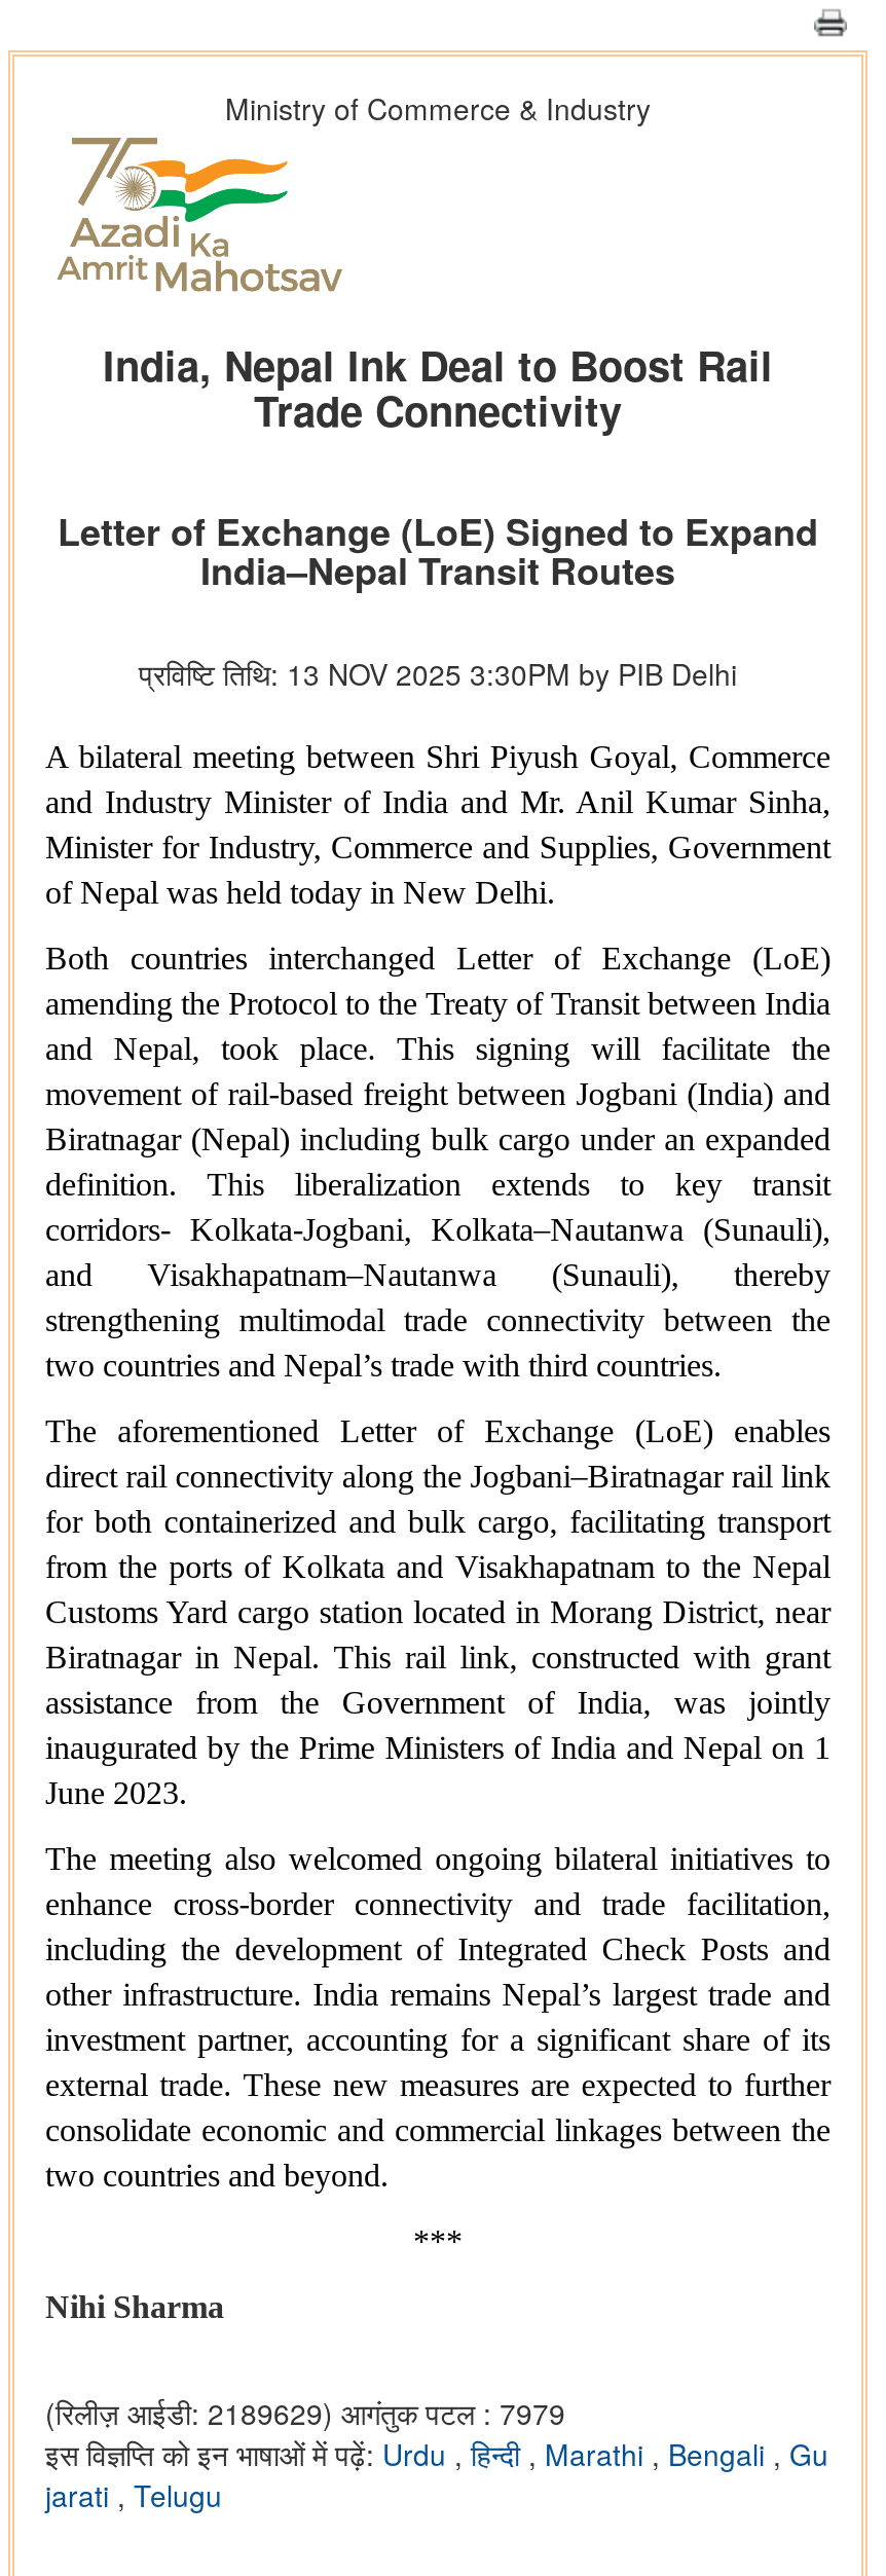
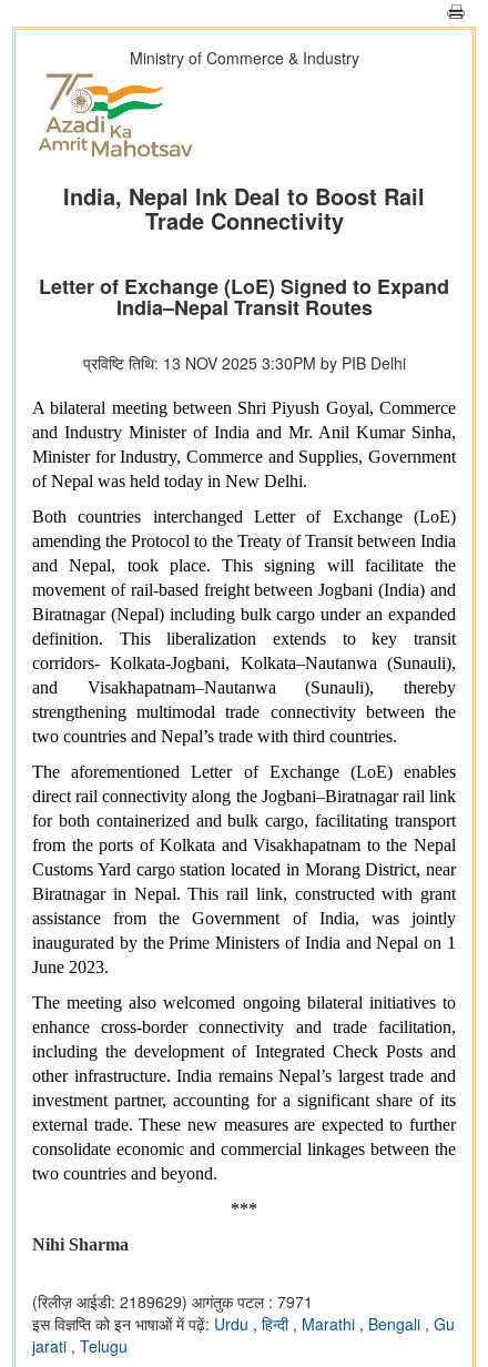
- (रिलीज़ आईडी: 2189629) आगंतुक पटल : 7979
+ (रिलीज़ आईडी: 2189629) आगंतुक पटल : 7971
